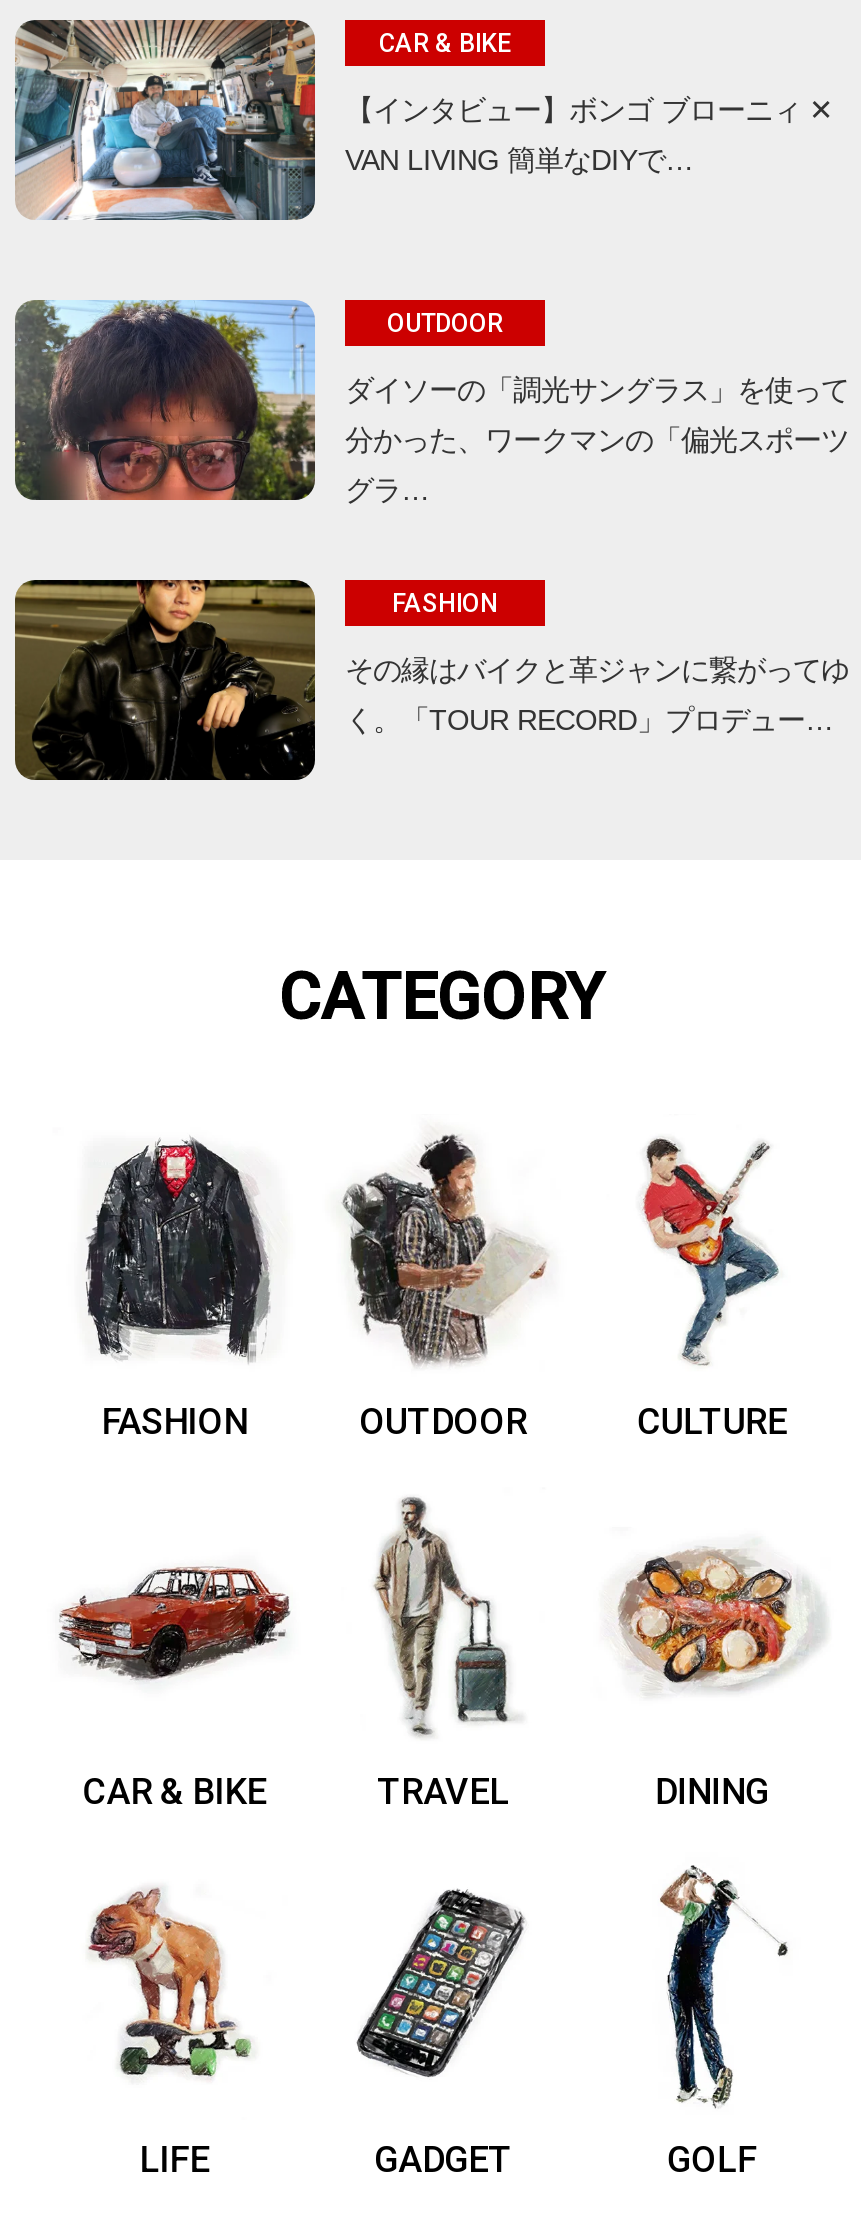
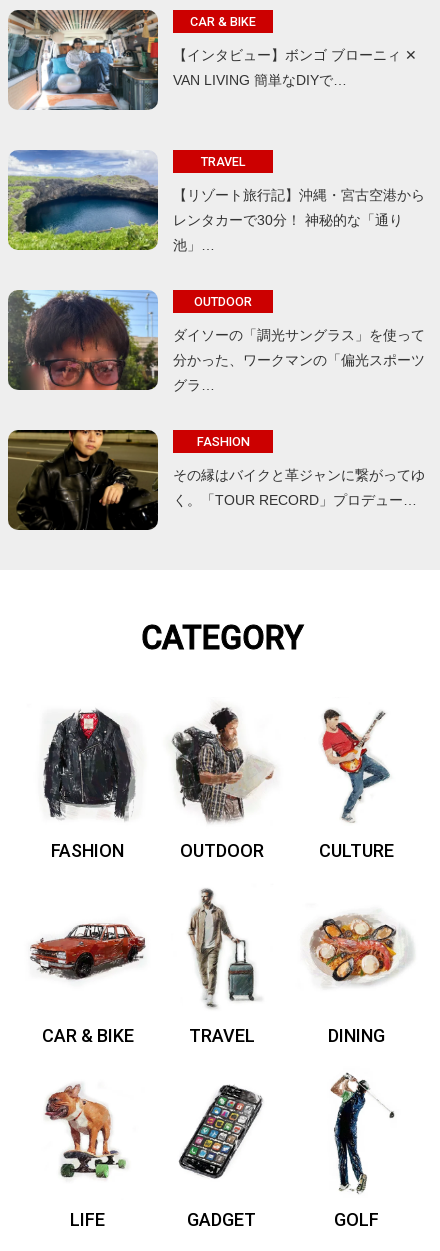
+ [image]
+ TRAVEL
+ 【リゾート旅行記】沖縄・宮古空港から
+ レンタカーで30分！ 神秘的な「通り
+ 池」…
